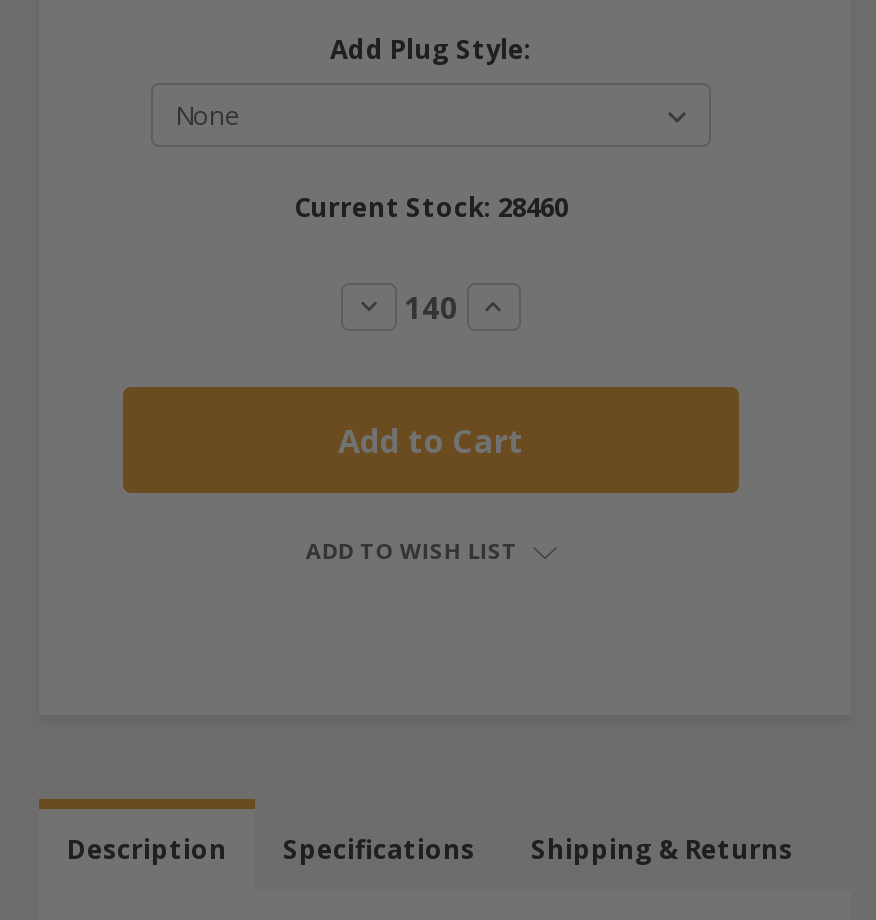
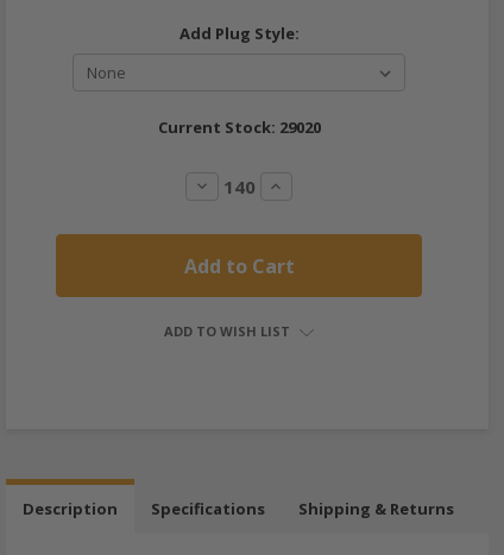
- Current Stock: 28460
+ Current Stock: 29020
